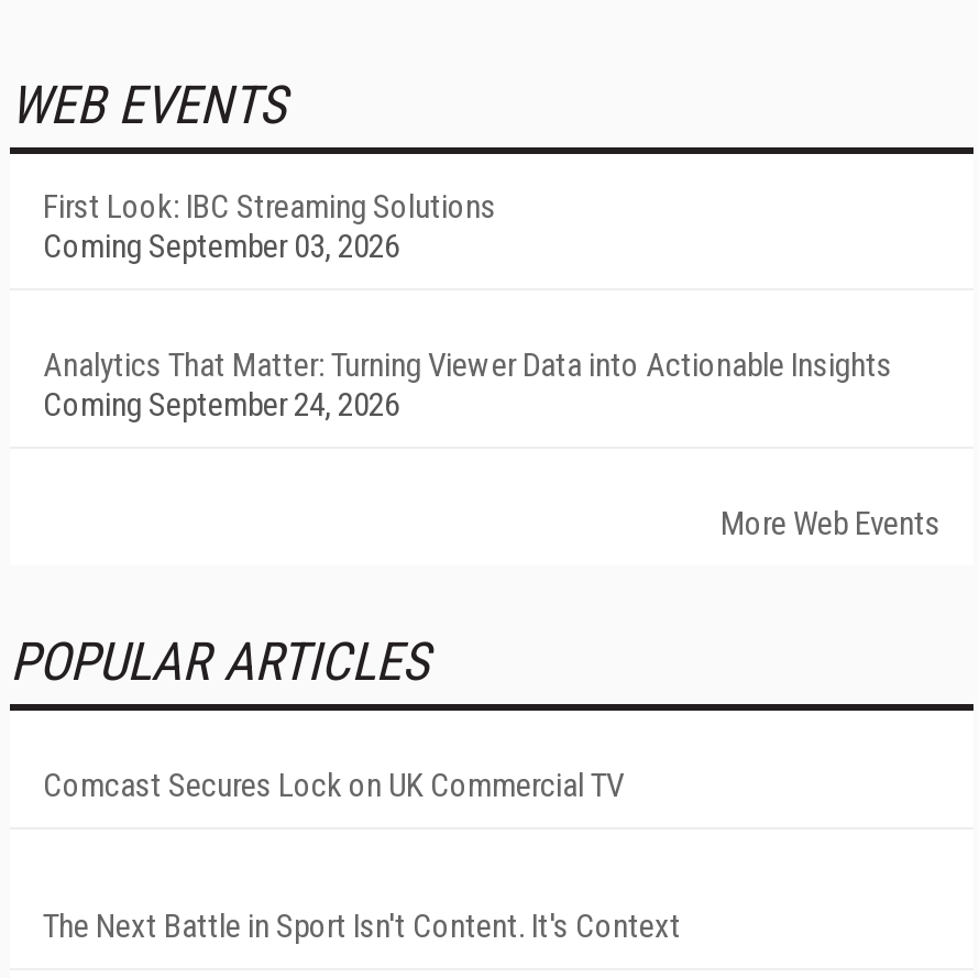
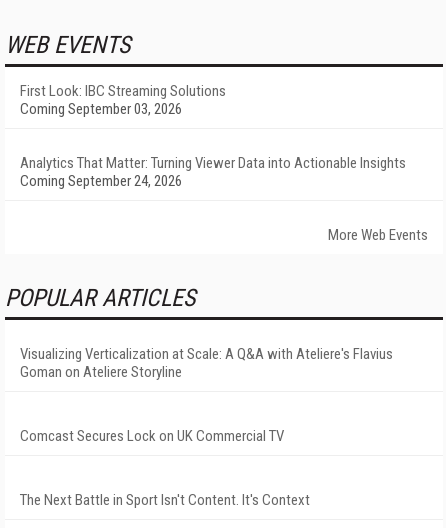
+ Visualizing Verticalization at Scale: A Q&A with Ateliere's Flavius
+ Goman on Ateliere Storyline
